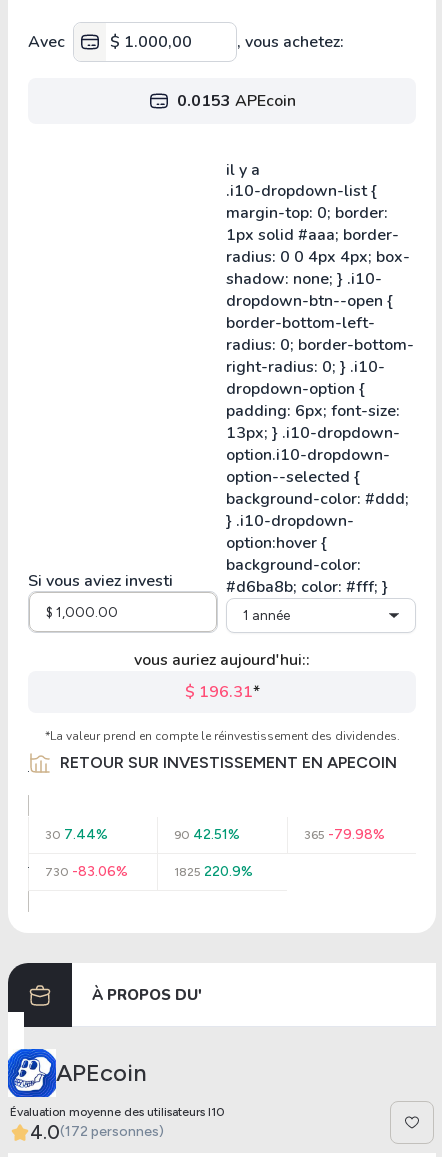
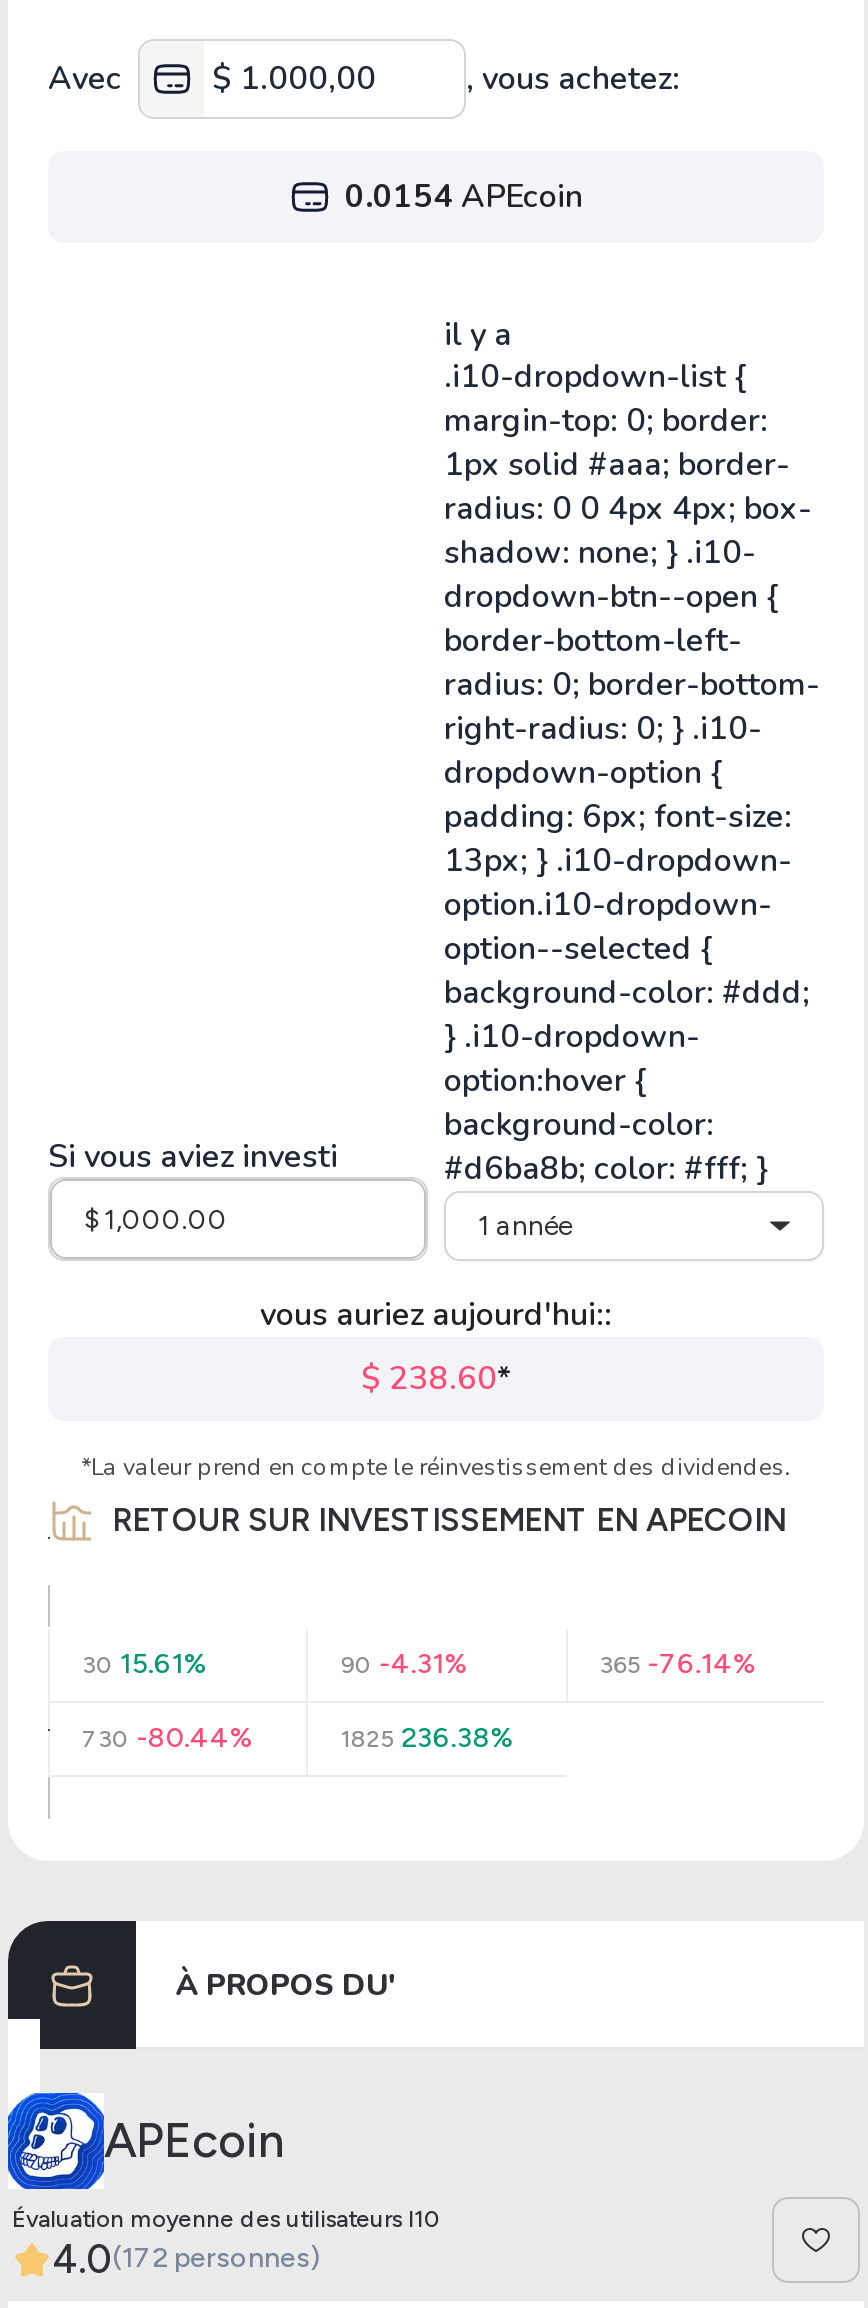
- 0.0153 APEcoin
+ 0.0154 APEcoin

- $ 196.31*
+ $ 238.60*

- 30 7.44%
+ 30 15.61%

- 90 42.51%
+ 90 -4.31%

- 365 -79.98%
+ 365 -76.14%

- 730 -83.06%
+ 730 -80.44%

- 1825 220.9%
+ 1825 236.38%
